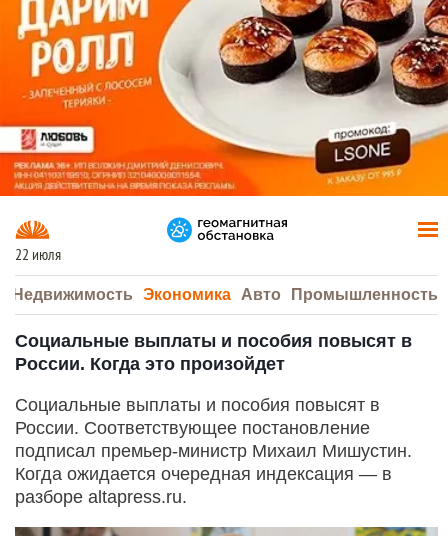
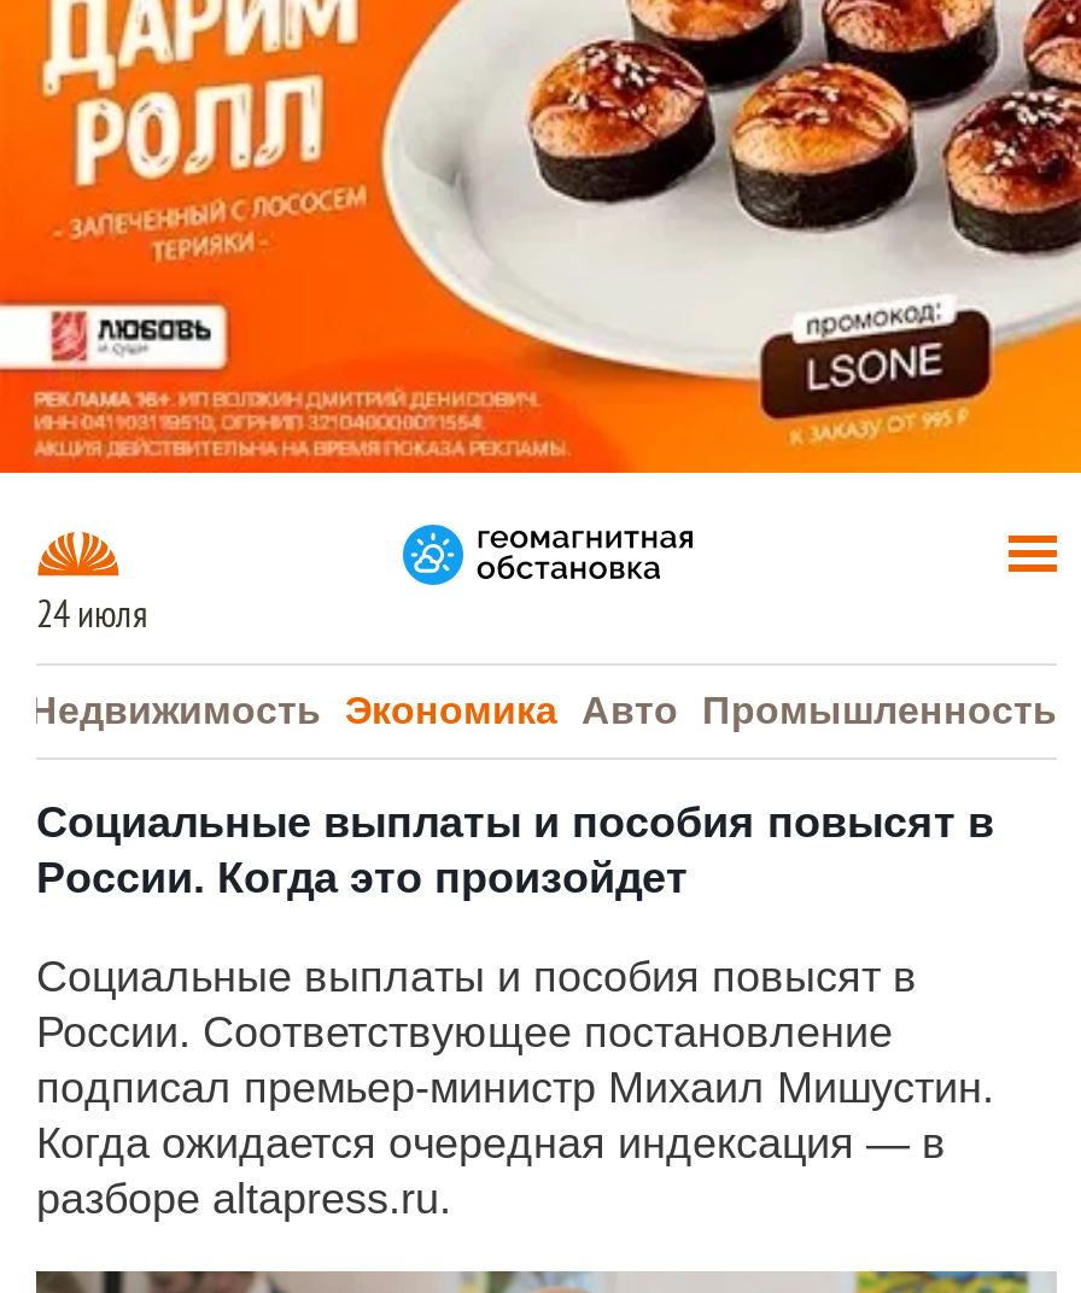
- 22 июля
+ 24 июля
